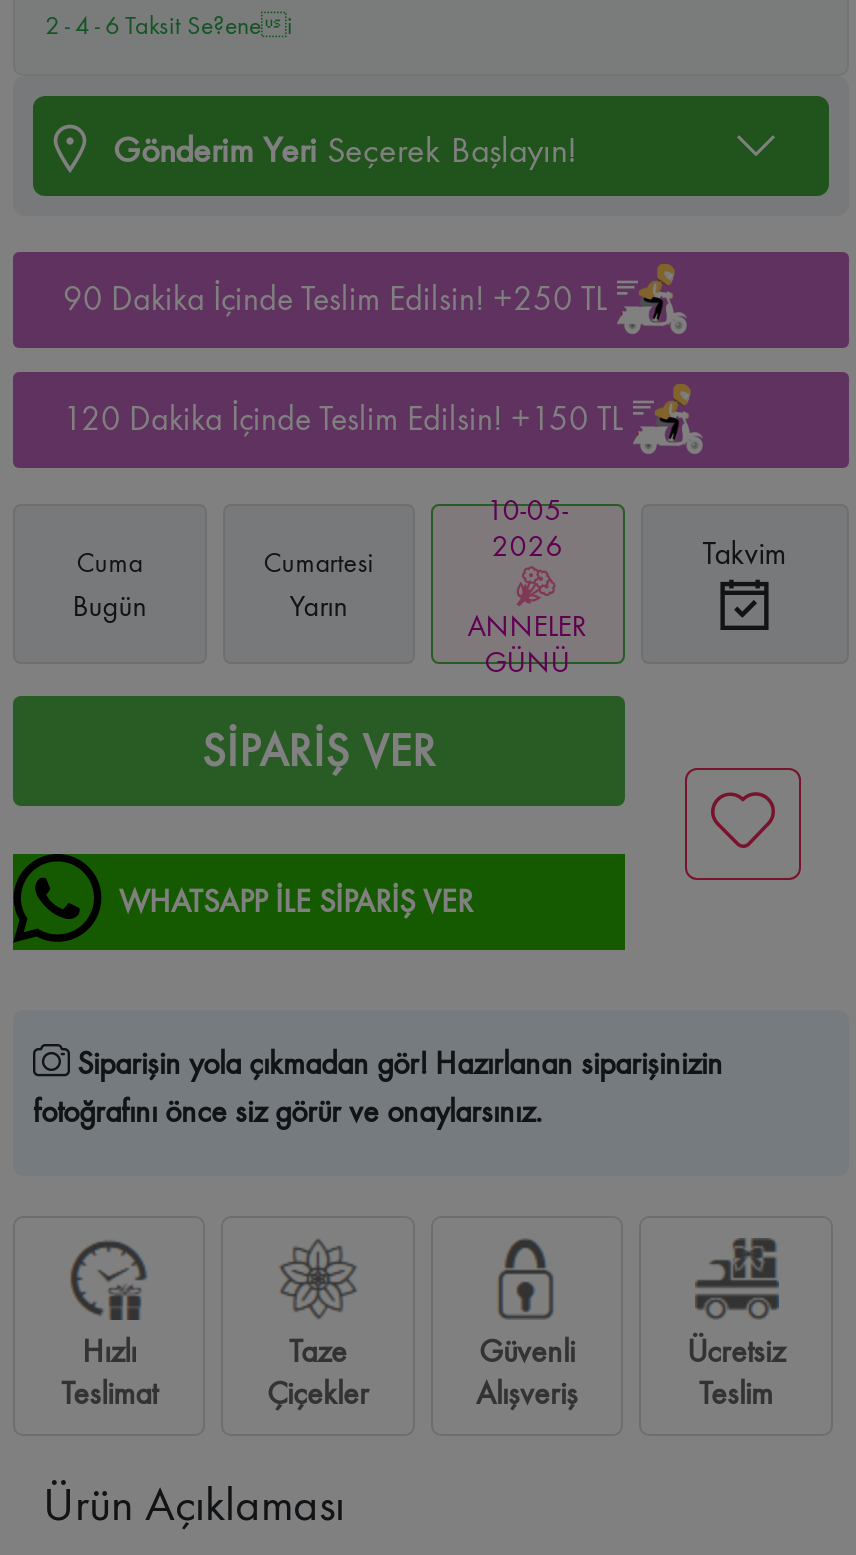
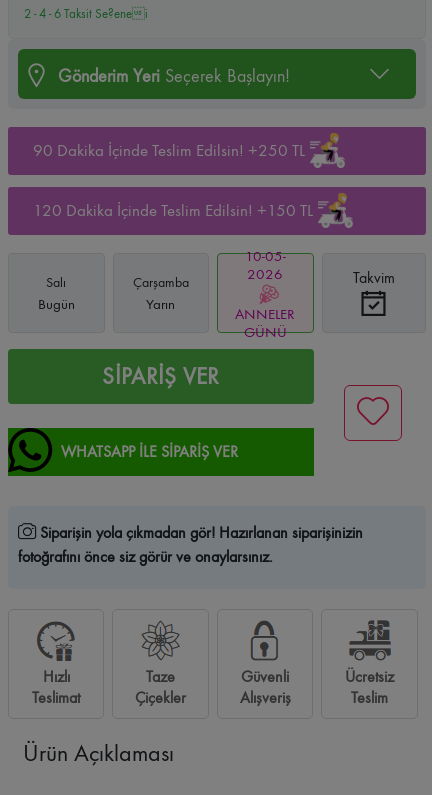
- Cuma
+ Salı

- Cumartesi
+ Çarşamba
